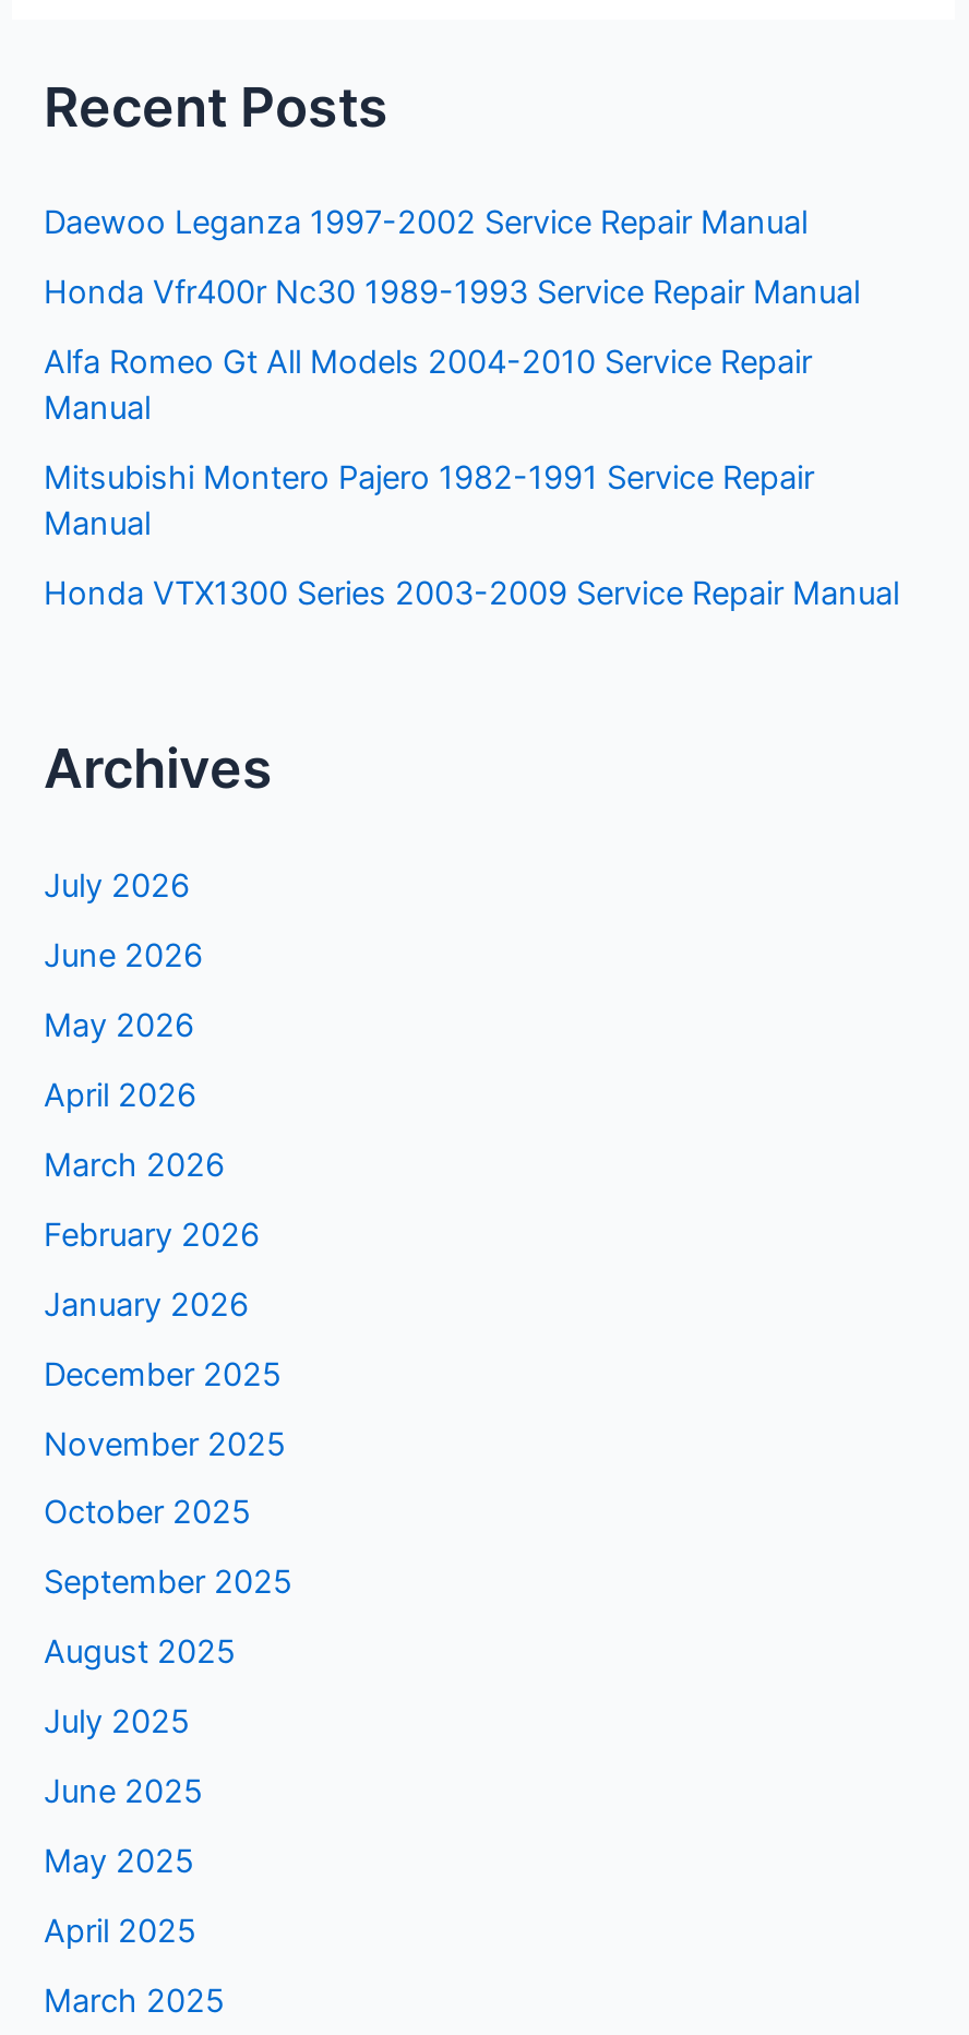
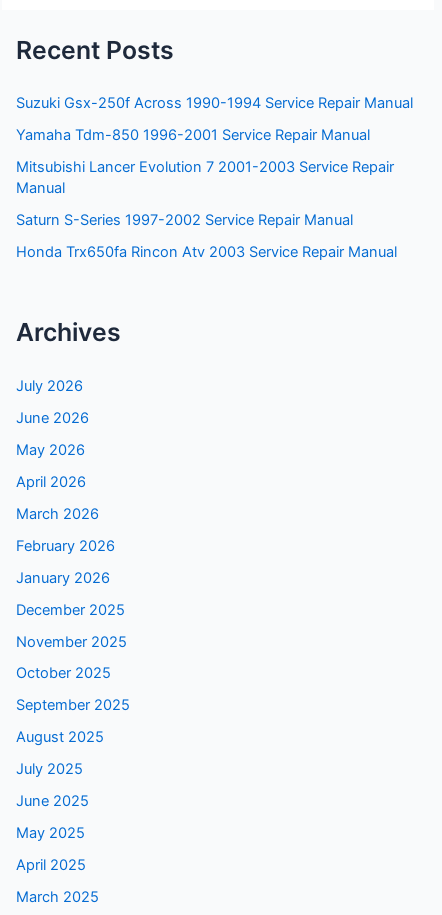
- Daewoo Leganza 1997-2002 Service Repair Manual
+ Suzuki Gsx-250f Across 1990-1994 Service Repair Manual

- Honda Vfr400r Nc30 1989-1993 Service Repair Manual
+ Yamaha Tdm-850 1996-2001 Service Repair Manual

- Alfa Romeo Gt All Models 2004-2010 Service Repair
+ Mitsubishi Lancer Evolution 7 2001-2003 Service Repair

- Mitsubishi Montero Pajero 1982-1991 Service Repair
- Manual
+ Saturn S-Series 1997-2002 Service Repair Manual

- Honda VTX1300 Series 2003-2009 Service Repair Manual
+ Honda Trx650fa Rincon Atv 2003 Service Repair Manual
